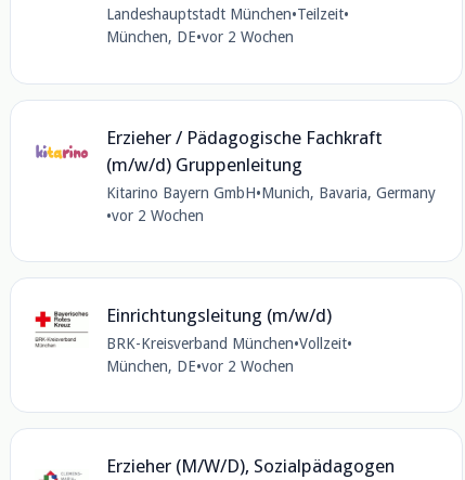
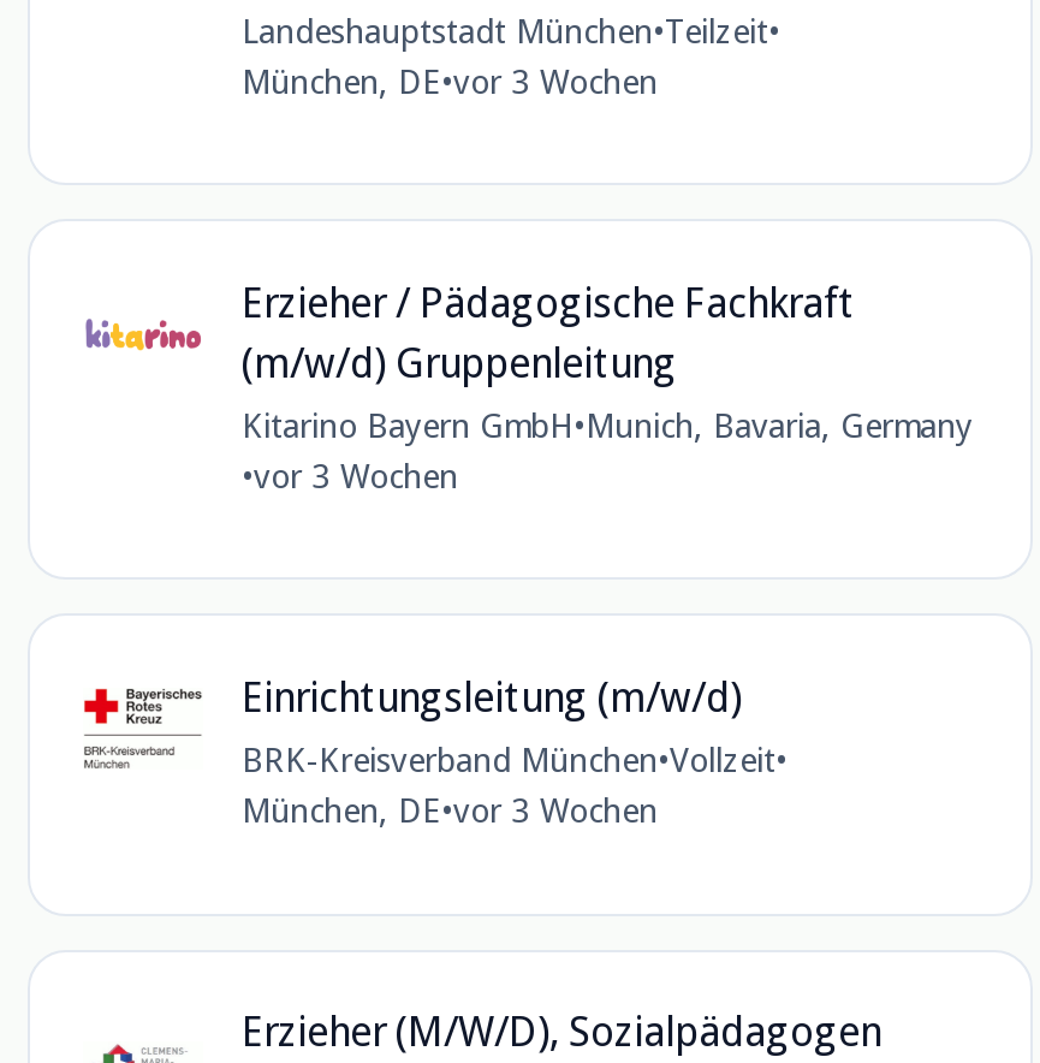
- München, DE•vor 2 Wochen
+ München, DE•vor 3 Wochen

- •vor 2 Wochen
+ •vor 3 Wochen

- München, DE•vor 2 Wochen
+ München, DE•vor 3 Wochen
